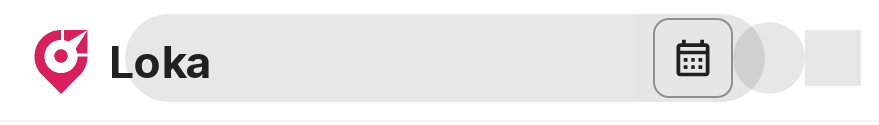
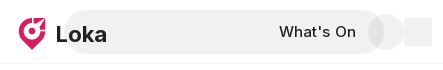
+ What's On
